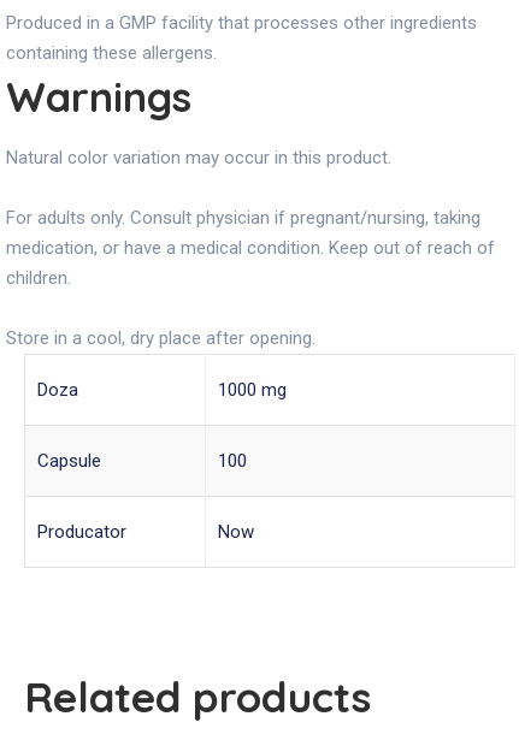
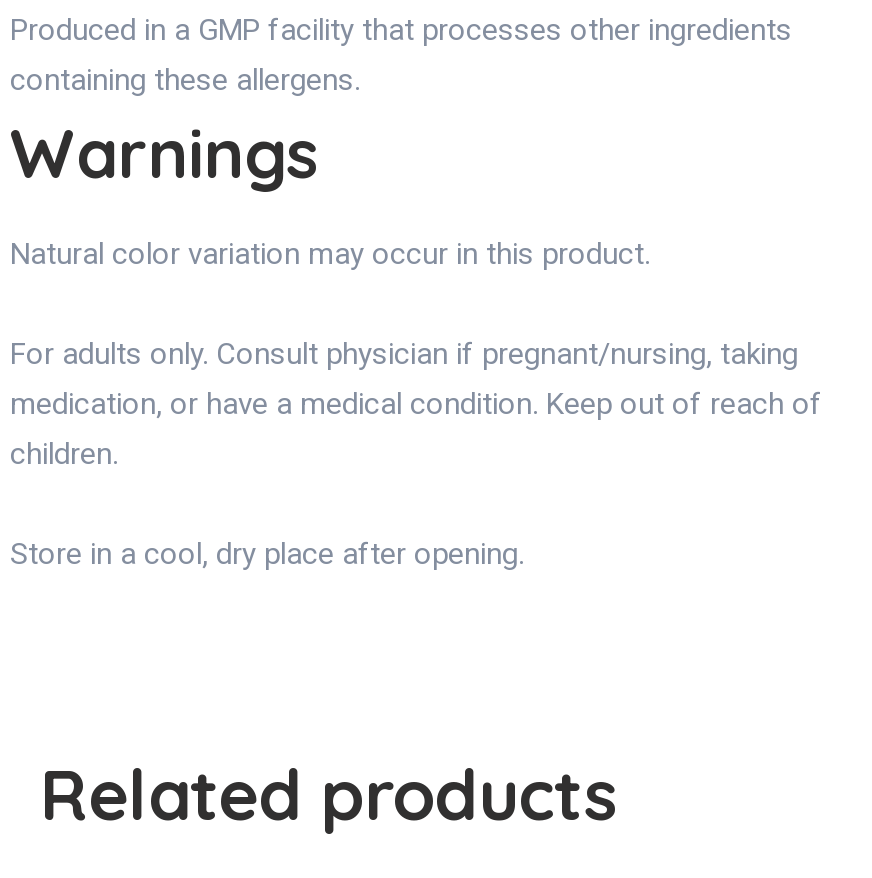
- Doza
- 1000 mg
- Capsule
- 100
- Producator
- Now
